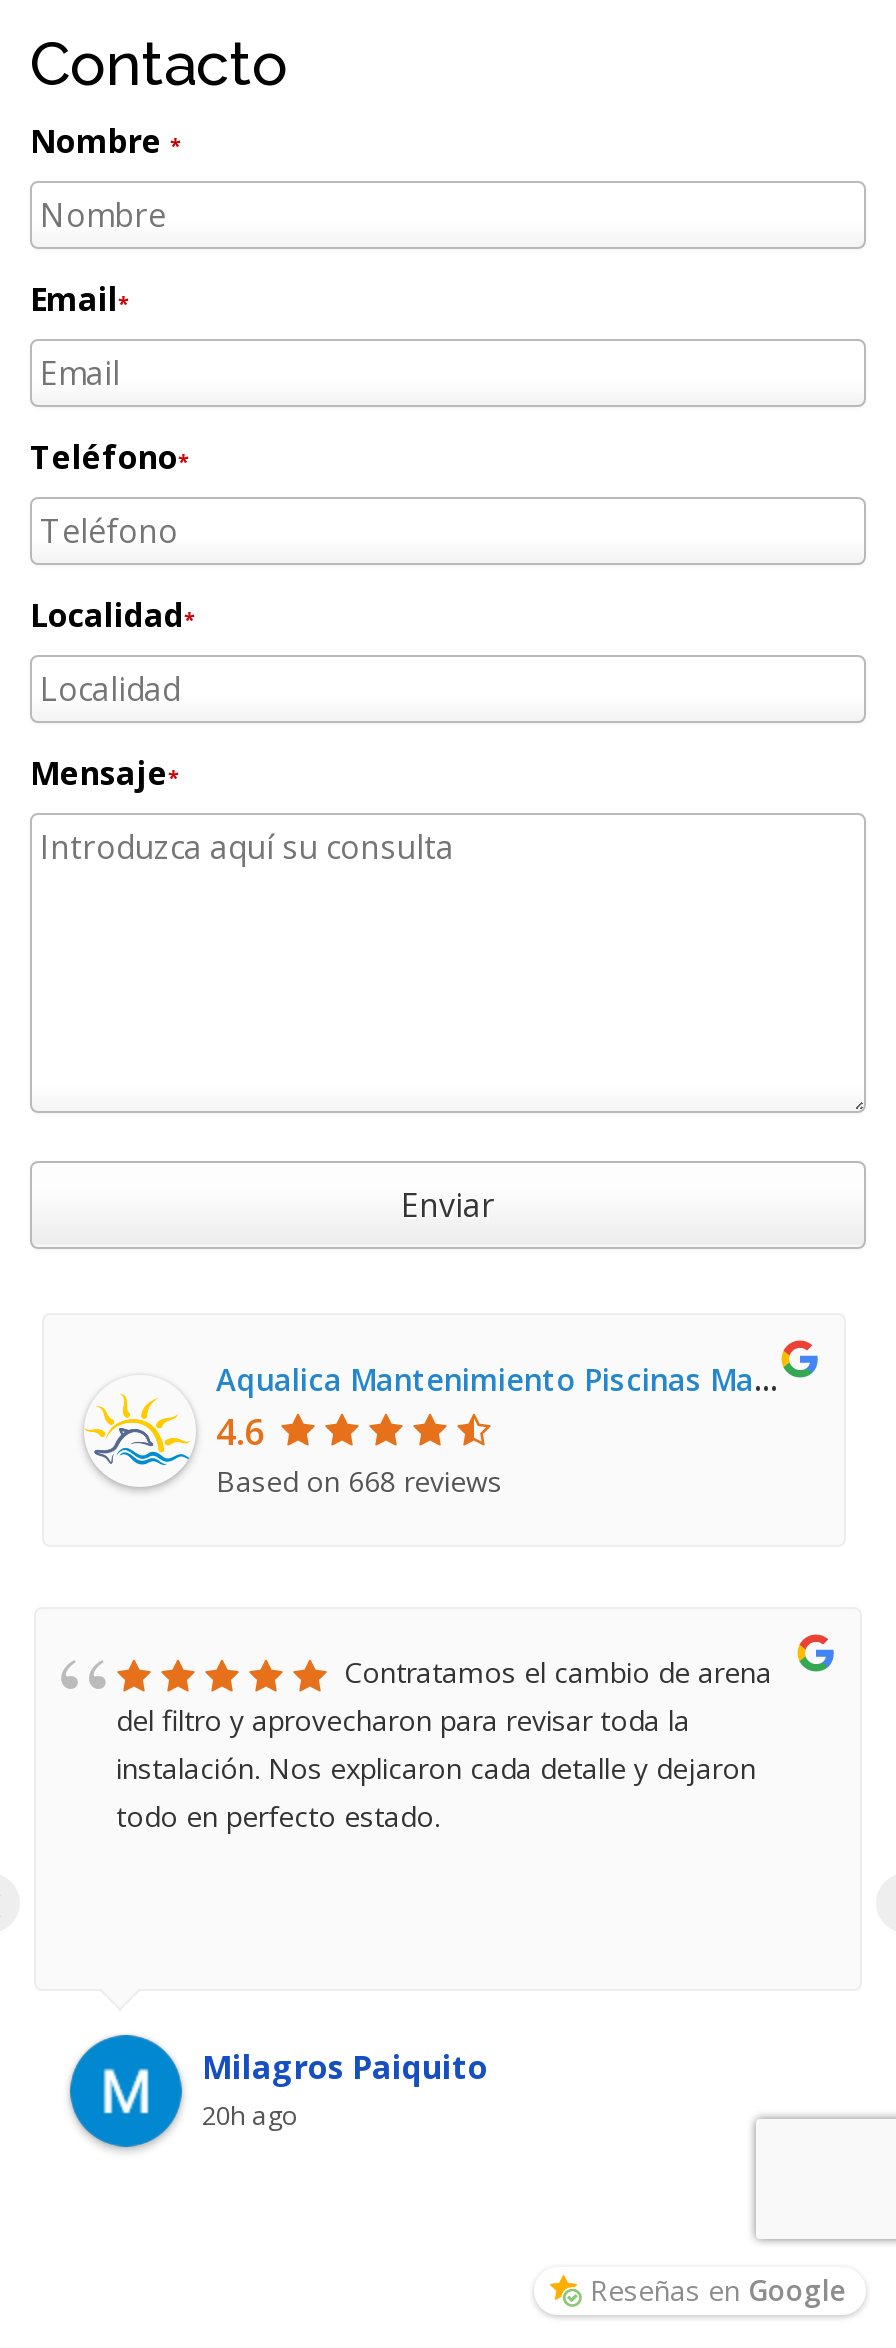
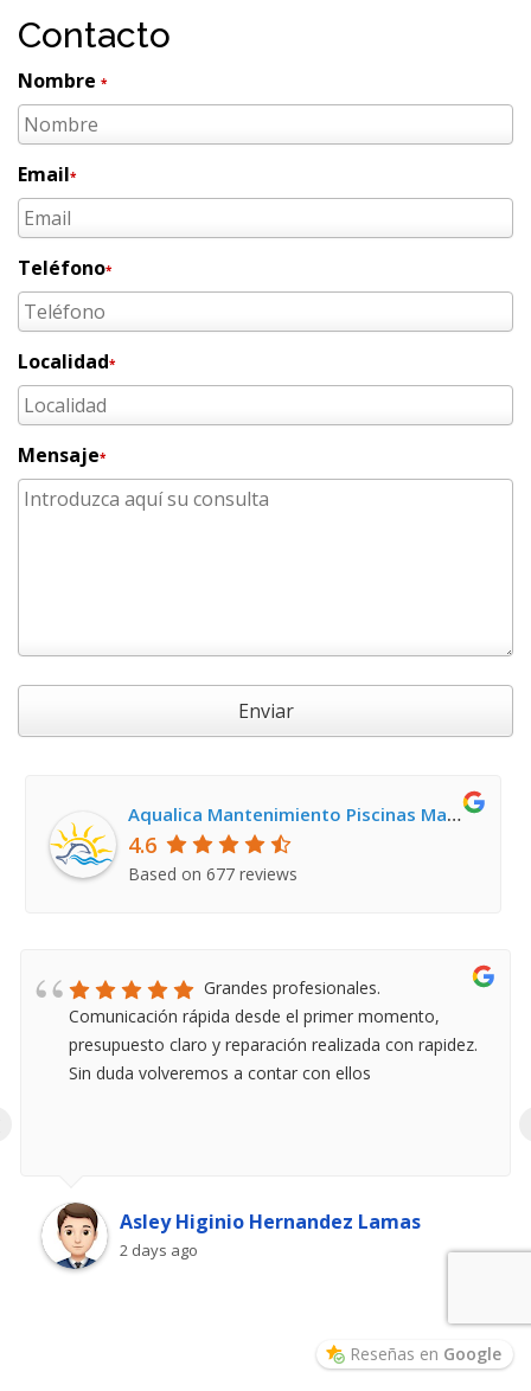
- Based on 668 reviews
+ Based on 677 reviews

- Contratamos el cambio de arena
- del filtro y aprovecharon para revisar toda la
- instalación. Nos explicaron cada detalle y dejaron
- todo en perfecto estado.
+ Grandes profesionales.
+ Comunicación rápida desde el primer momento,
+ presupuesto claro y reparación realizada con rapidez.
+ Sin duda volveremos a contar con ellos

- [image]
- Milagros Paiquito
- 20h ago
+ [image]
+ Asley Higinio Hernandez Lamas
+ 2 days ago
